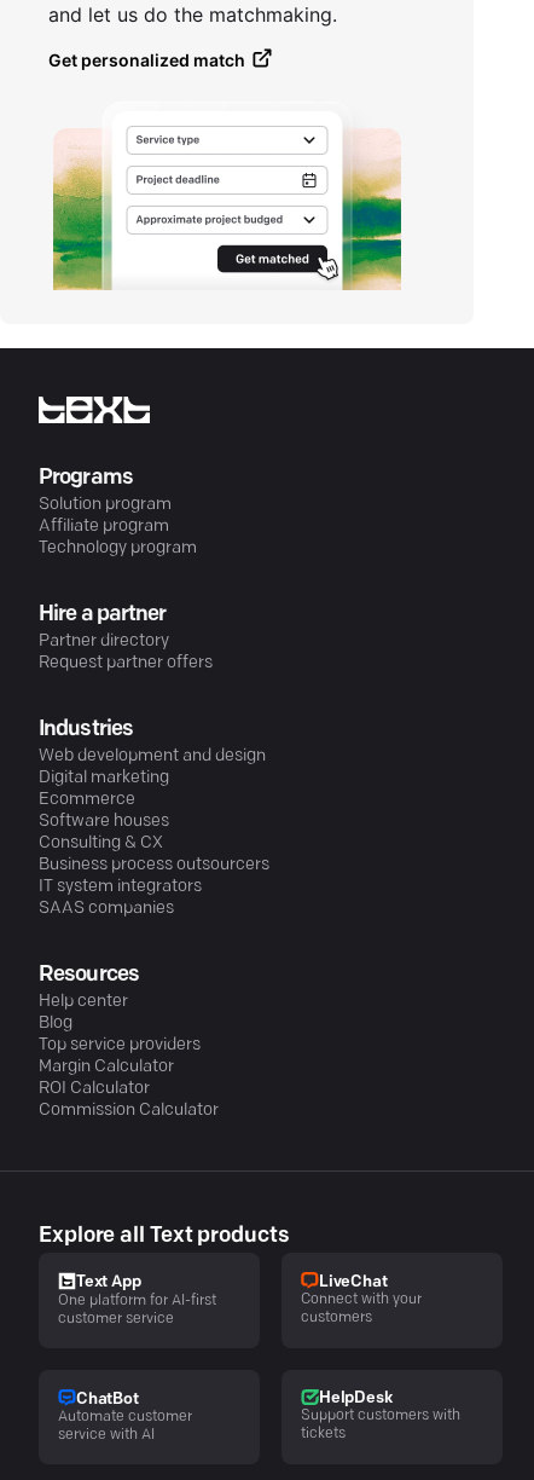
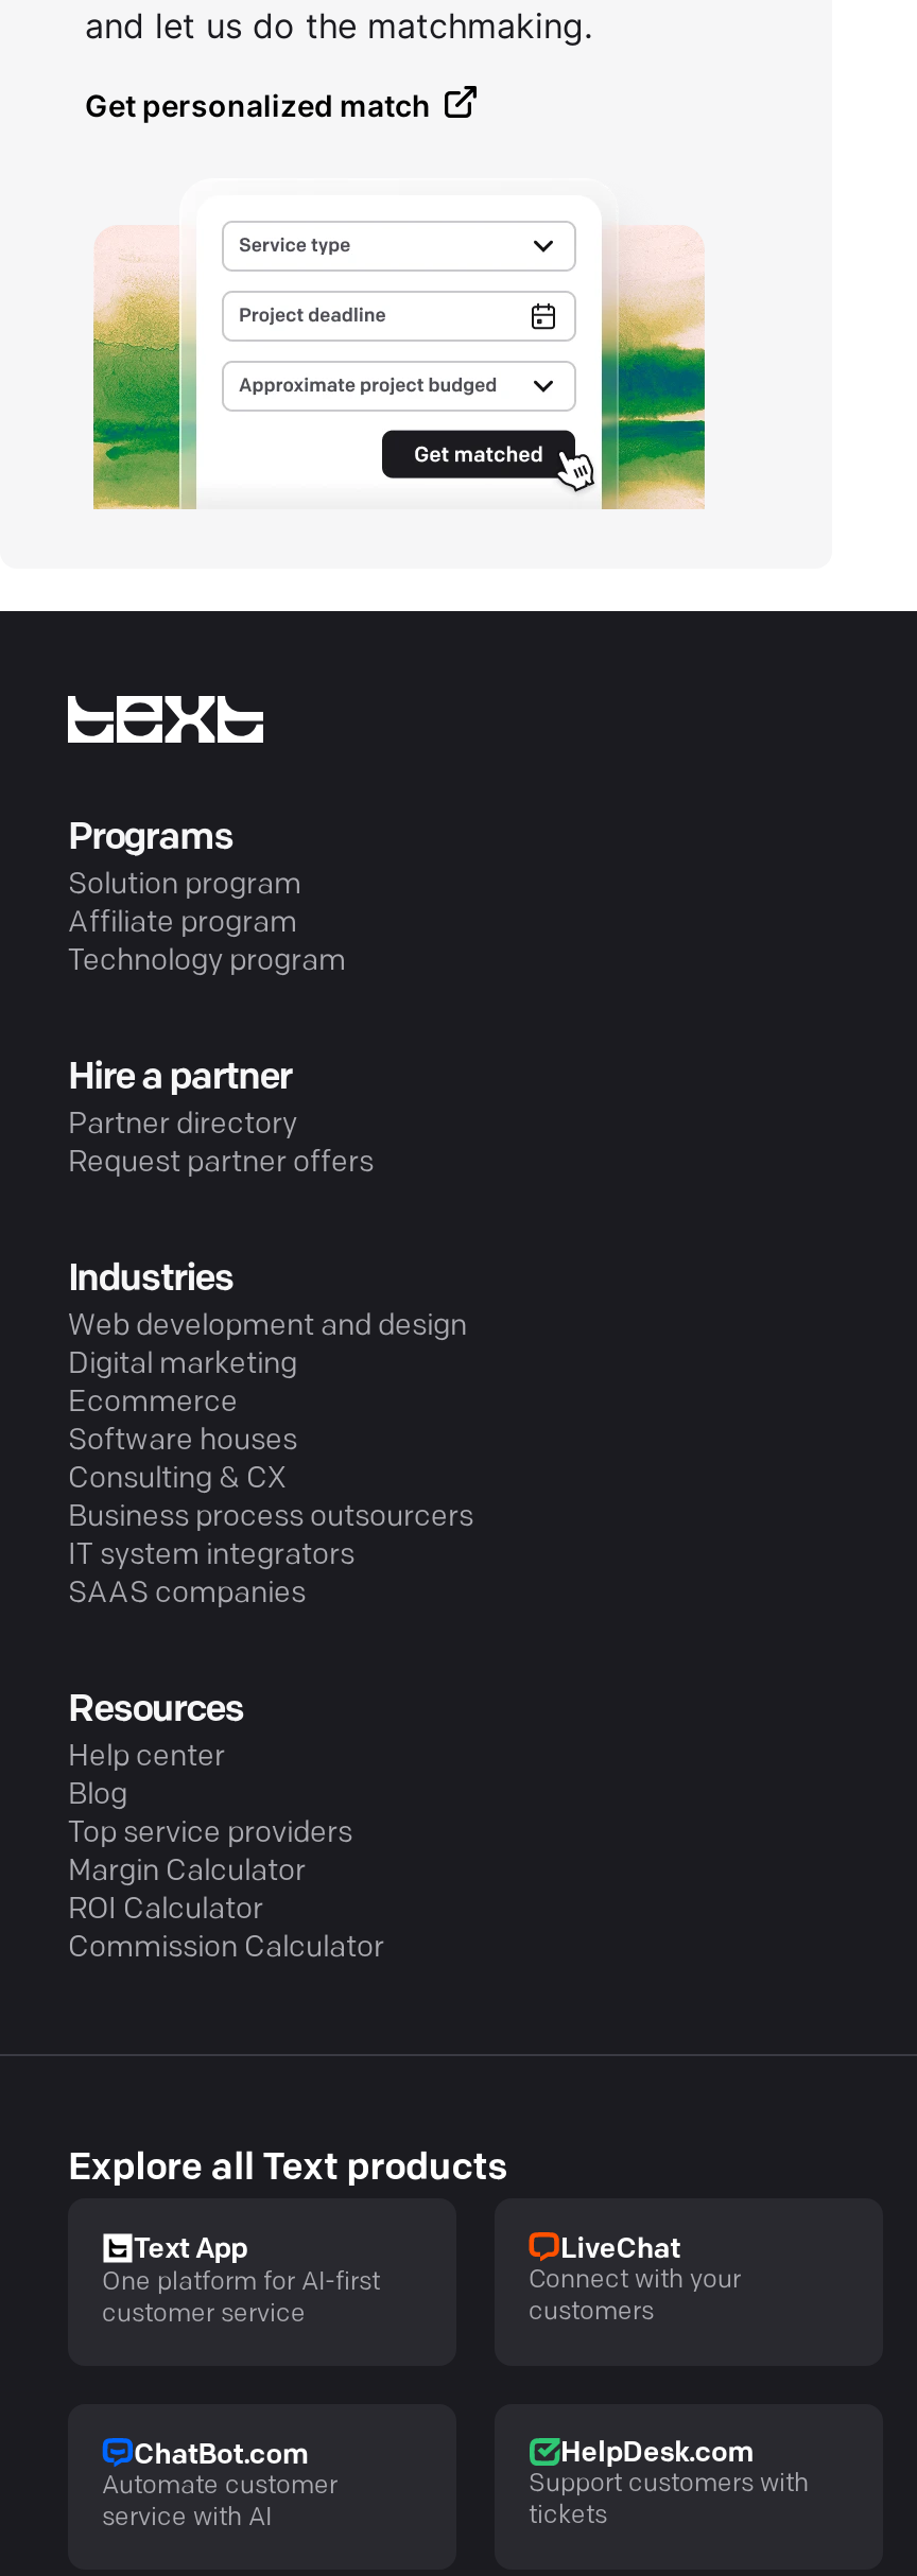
- ChatBot
+ ChatBot.com

- HelpDesk
+ HelpDesk.com
